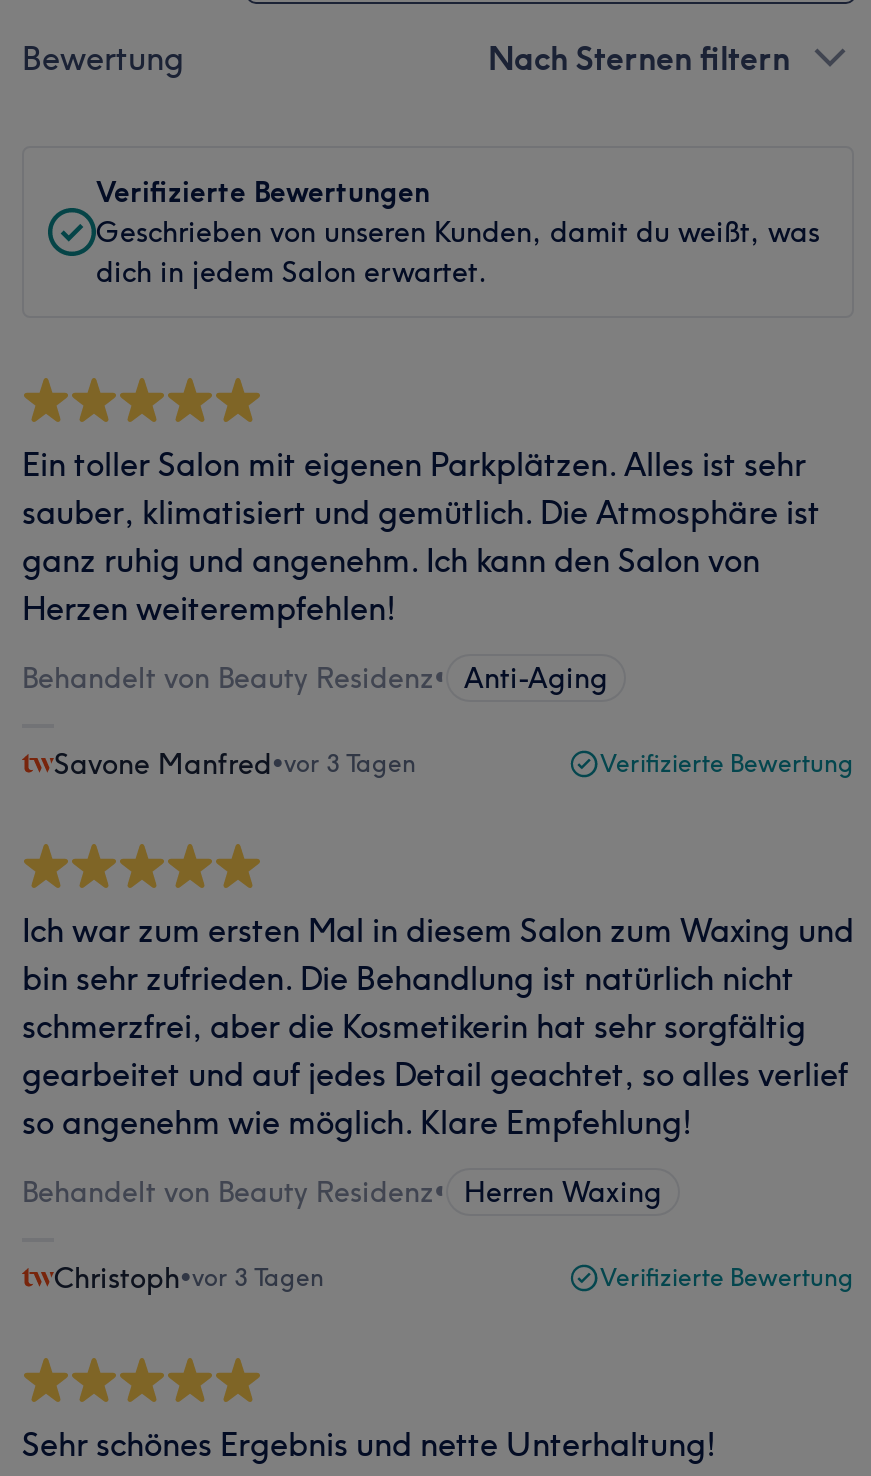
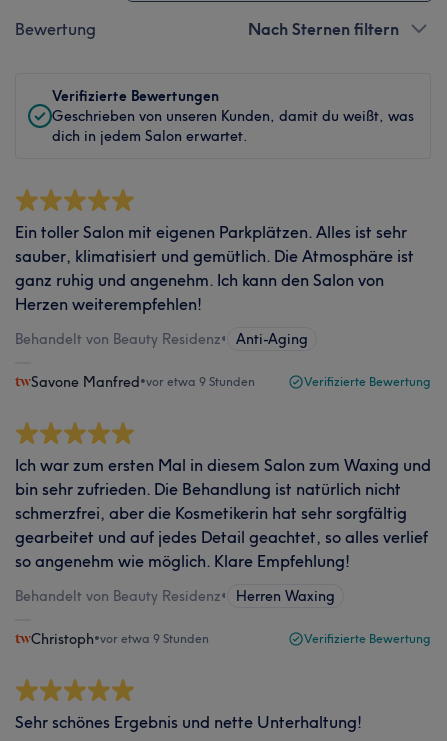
- Savone Manfred•vor 3 Tagen
+ Savone Manfred•vor etwa 9 Stunden

- Christoph•vor 3 Tagen
+ Christoph•vor etwa 9 Stunden
